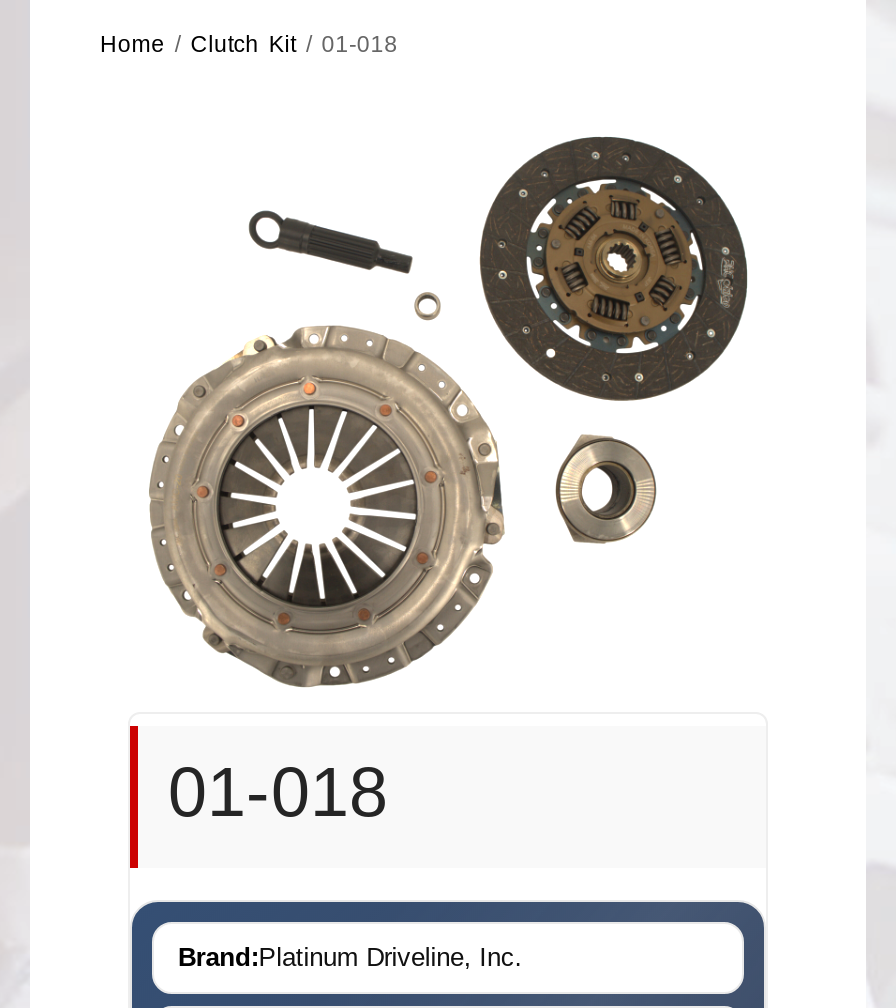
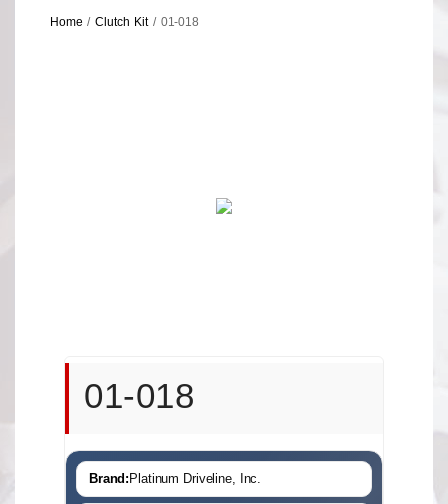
- [image]
